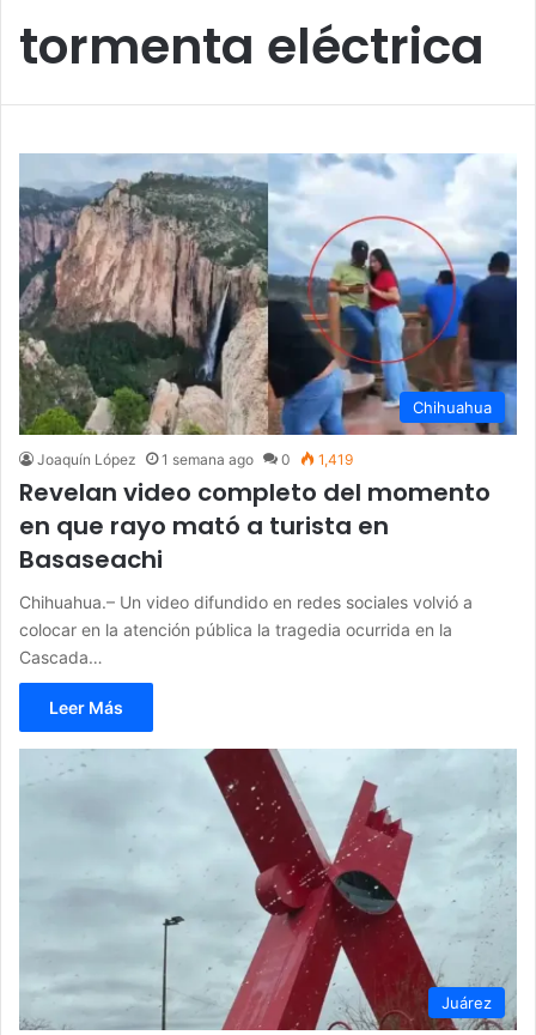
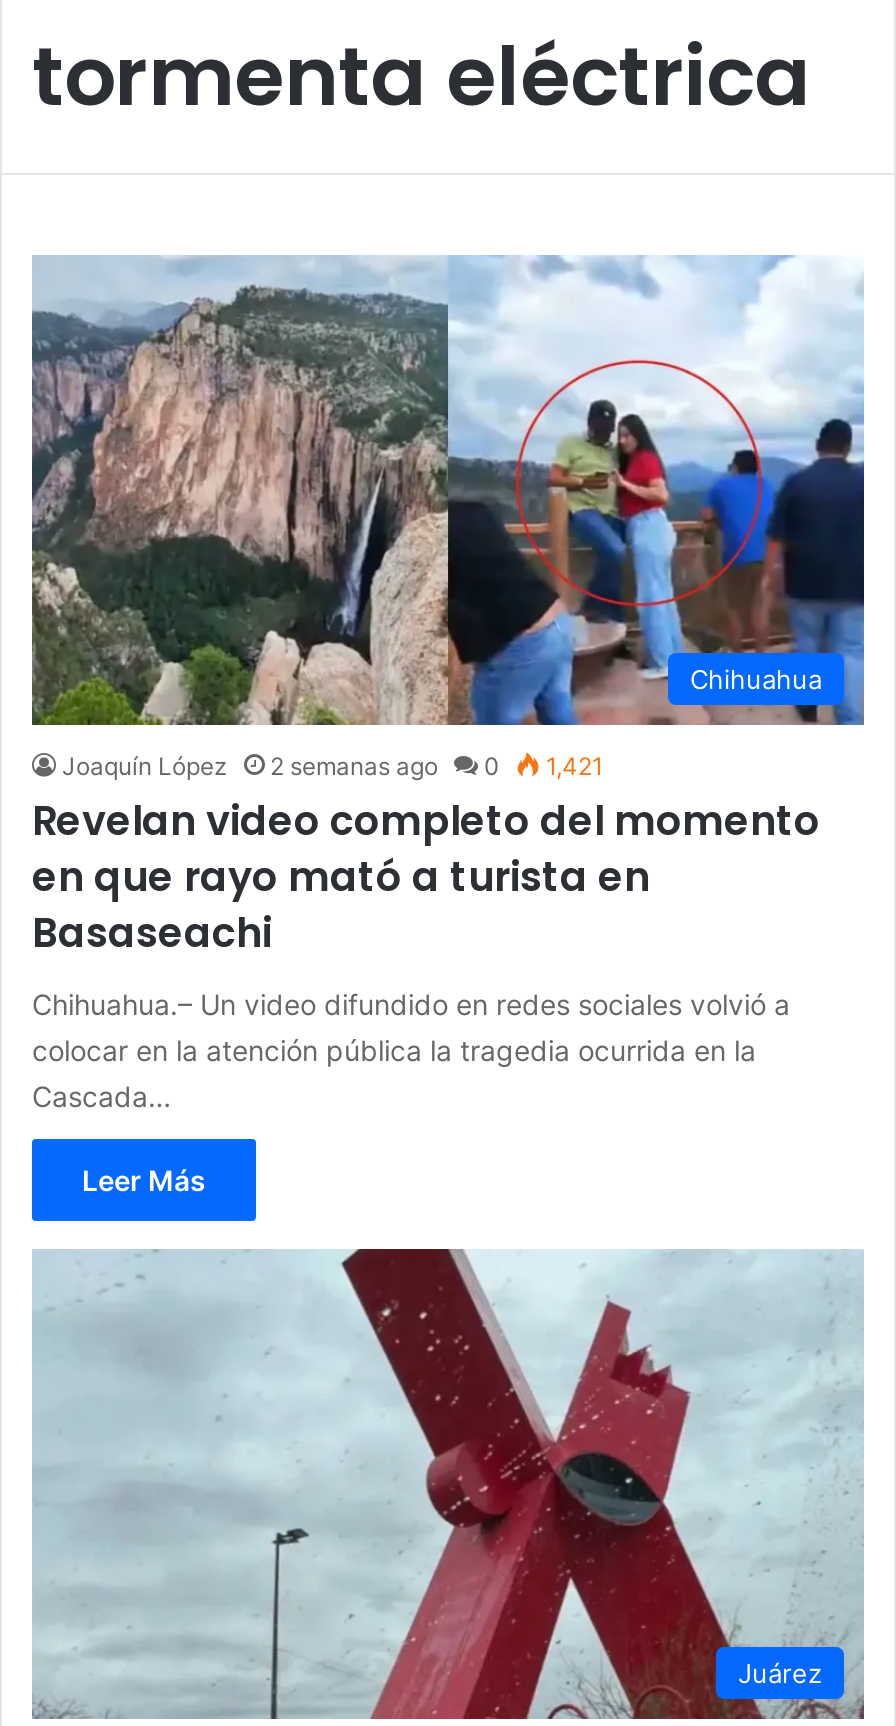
- 1 semana ago
+ 2 semanas ago

- 1,419
+ 1,421
